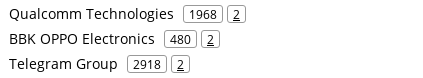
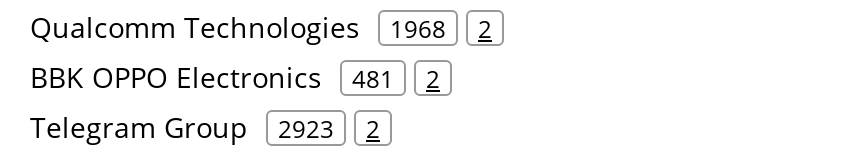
- BBK OPPO Electronics 480 2
+ BBK OPPO Electronics 481 2

- Telegram Group 2918 2
+ Telegram Group 2923 2
